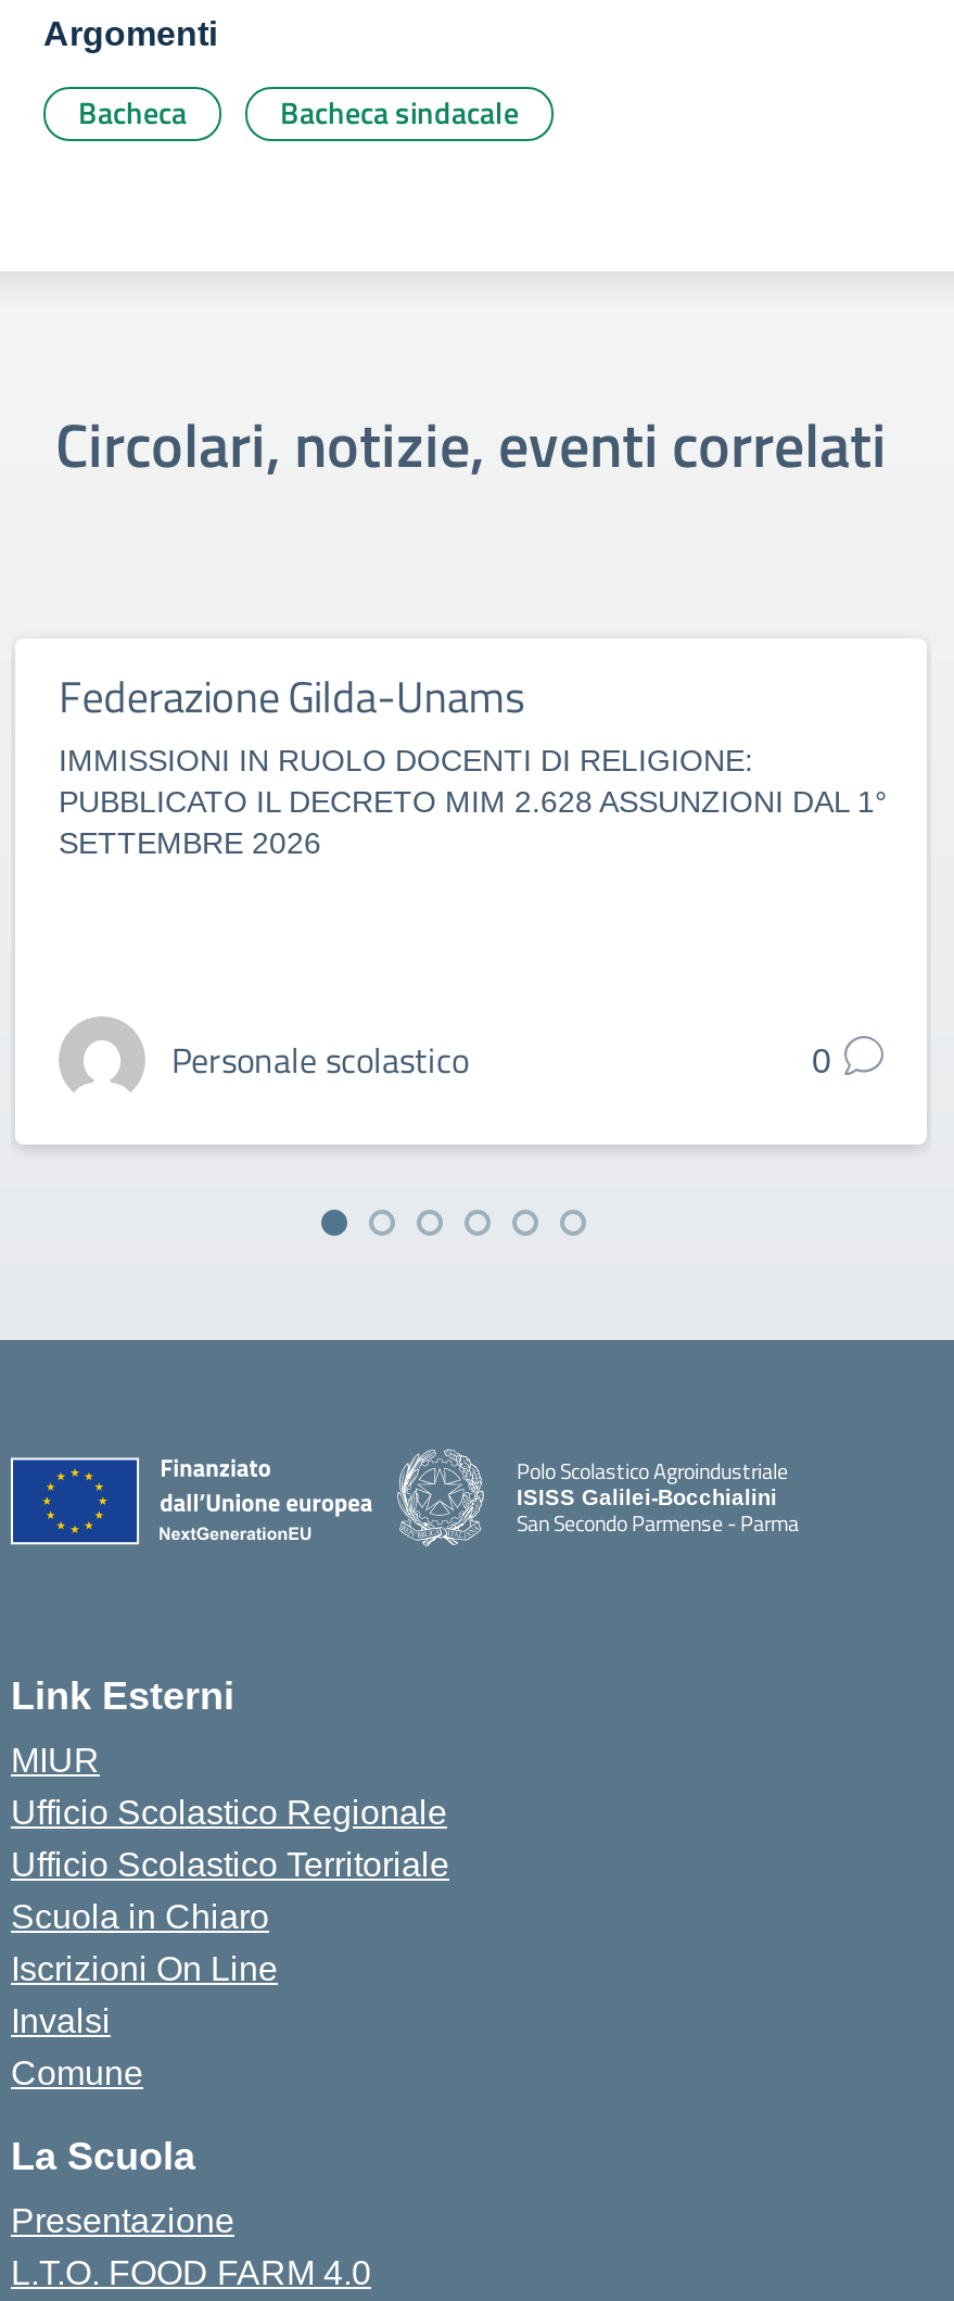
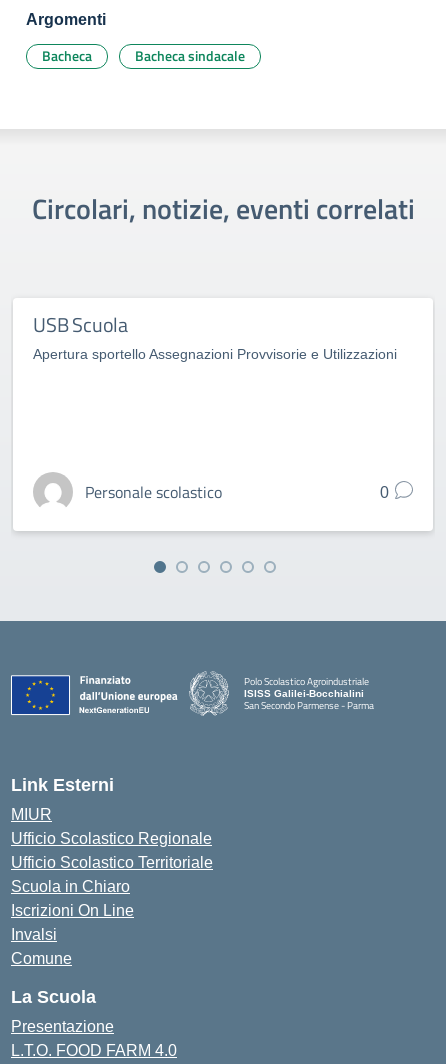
- Federazione Gilda-Unams
- IMMISSIONI IN RUOLO DOCENTI DI RELIGIONE:
- PUBBLICATO IL DECRETO MIM 2.628 ASSUNZIONI DAL 1°
- SETTEMBRE 2026
+ USB Scuola
+ Apertura sportello Assegnazioni Provvisorie e Utilizzazioni
